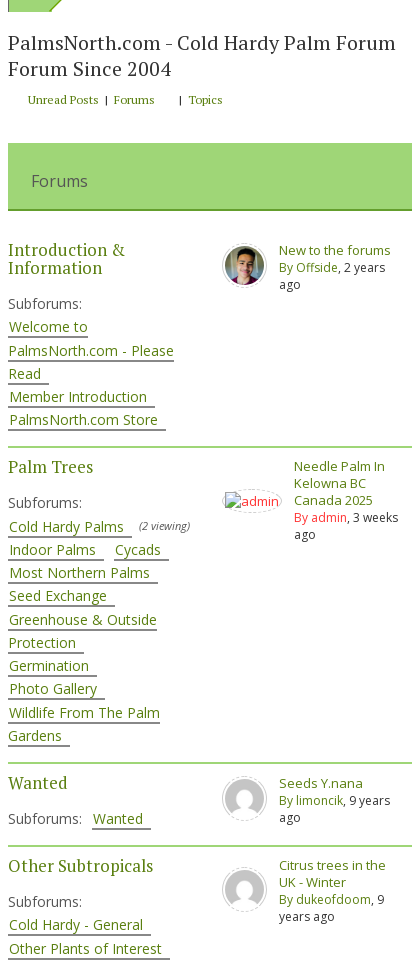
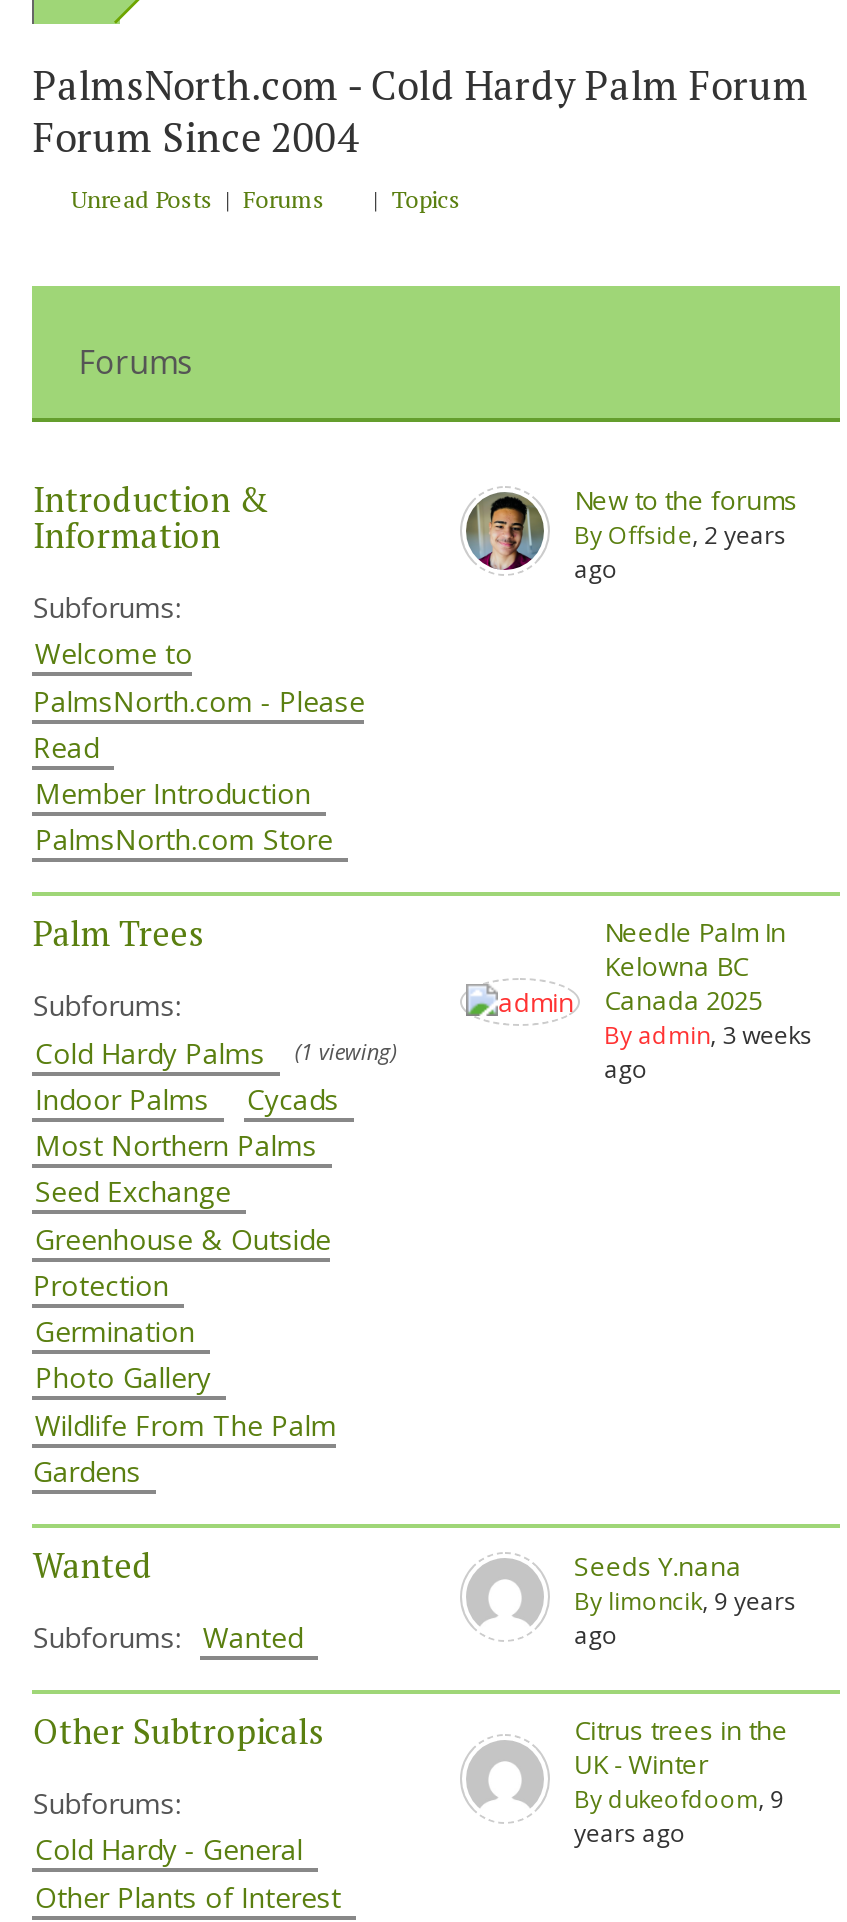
- Cold Hardy Palms (2 viewing)
+ Cold Hardy Palms (1 viewing)
